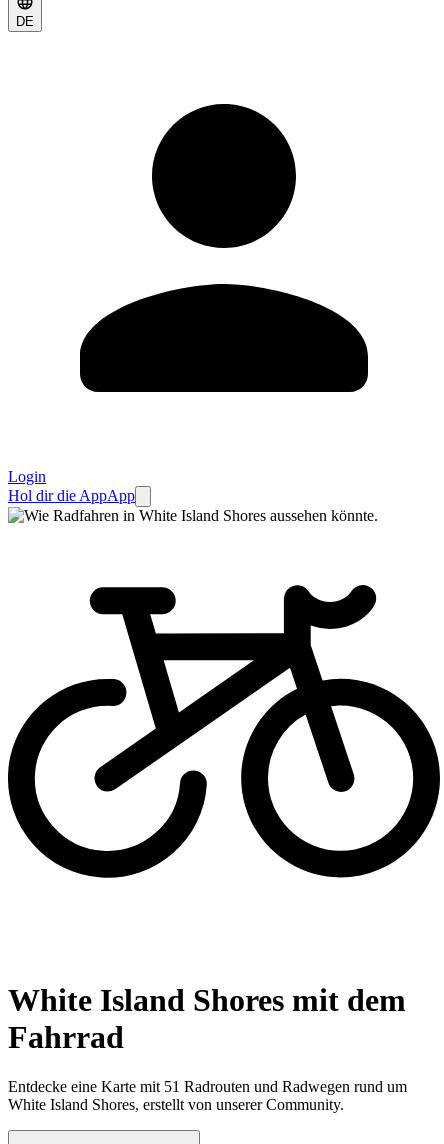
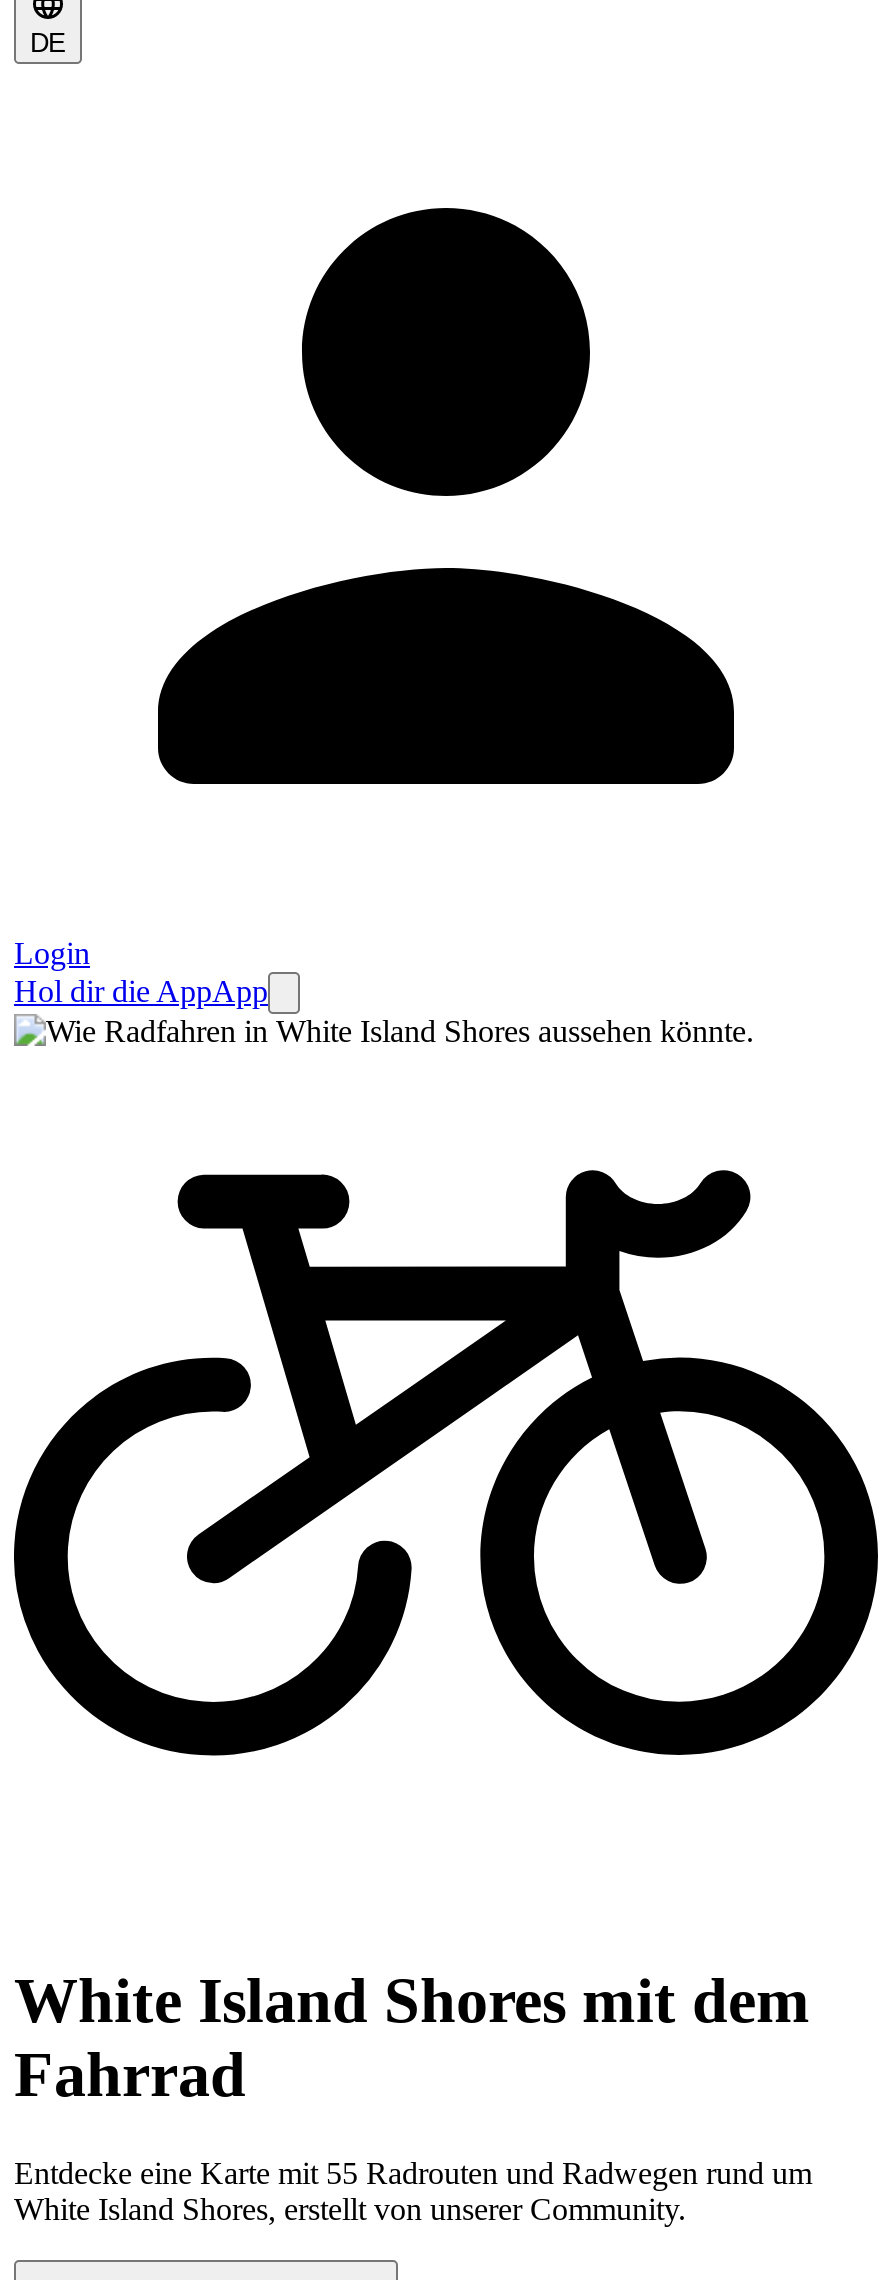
- Entdecke eine Karte mit 51 Radrouten und Radwegen rund um
+ Entdecke eine Karte mit 55 Radrouten und Radwegen rund um
